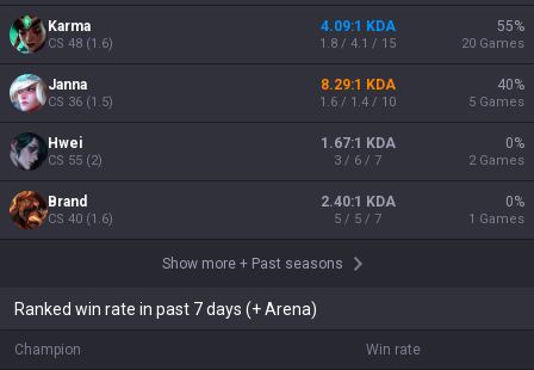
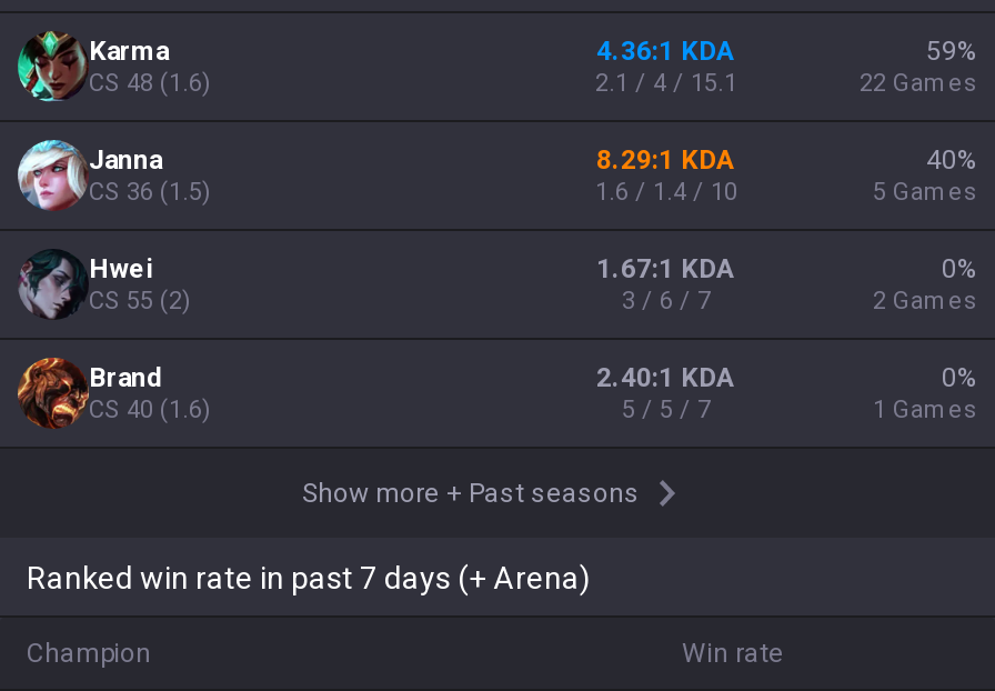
- 4.09:1 KDA
+ 4.36:1 KDA

- 55%
+ 59%

- 1.8 / 4.1 / 15
+ 2.1 / 4 / 15.1

- 20 Games
+ 22 Games
